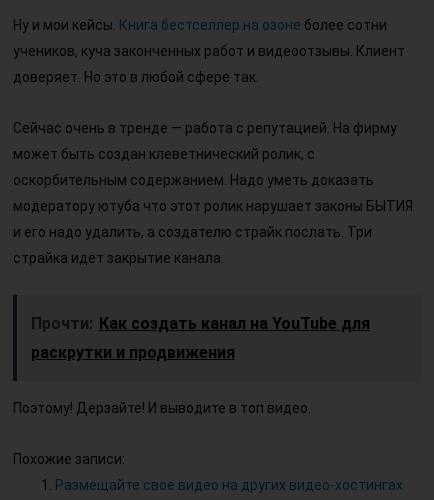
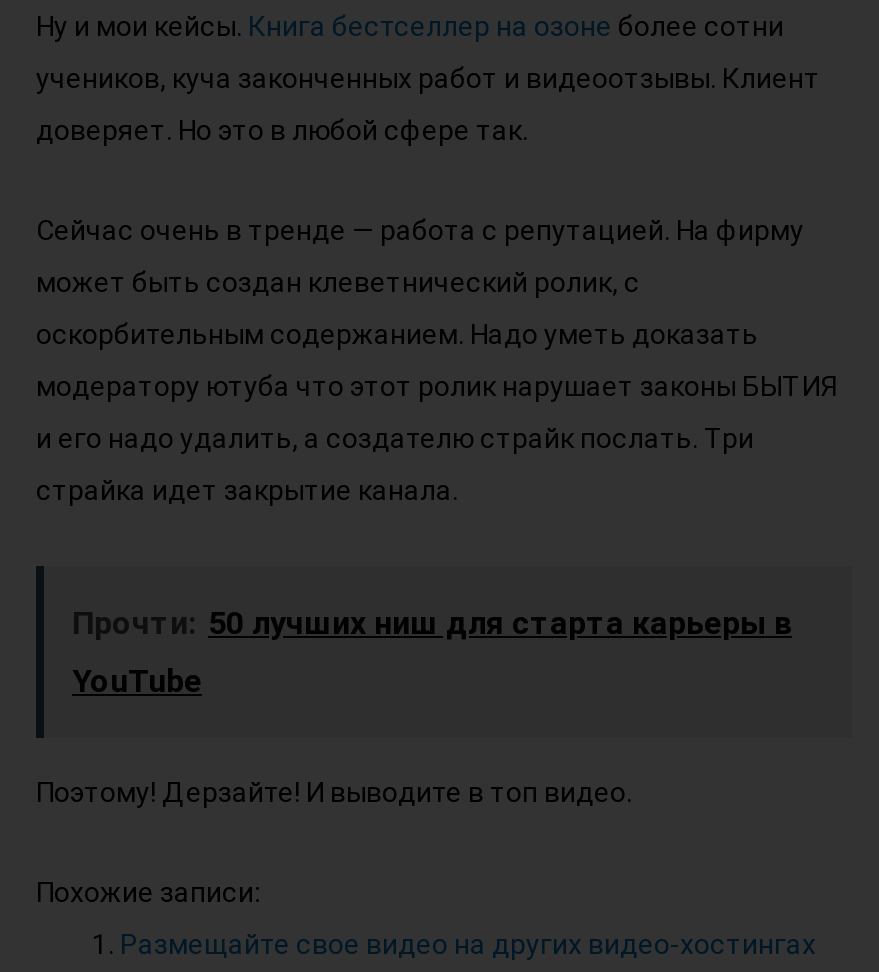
- Прочти: Как создать канал на YouTube для
+ Прочти: 50 лучших ниш для старта карьеры в

- раскрутки и продвижения
+ YouTube
